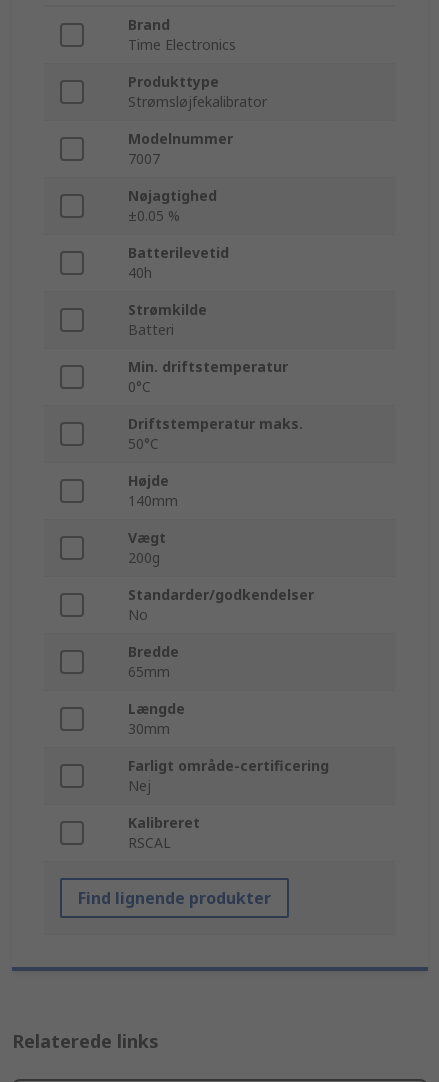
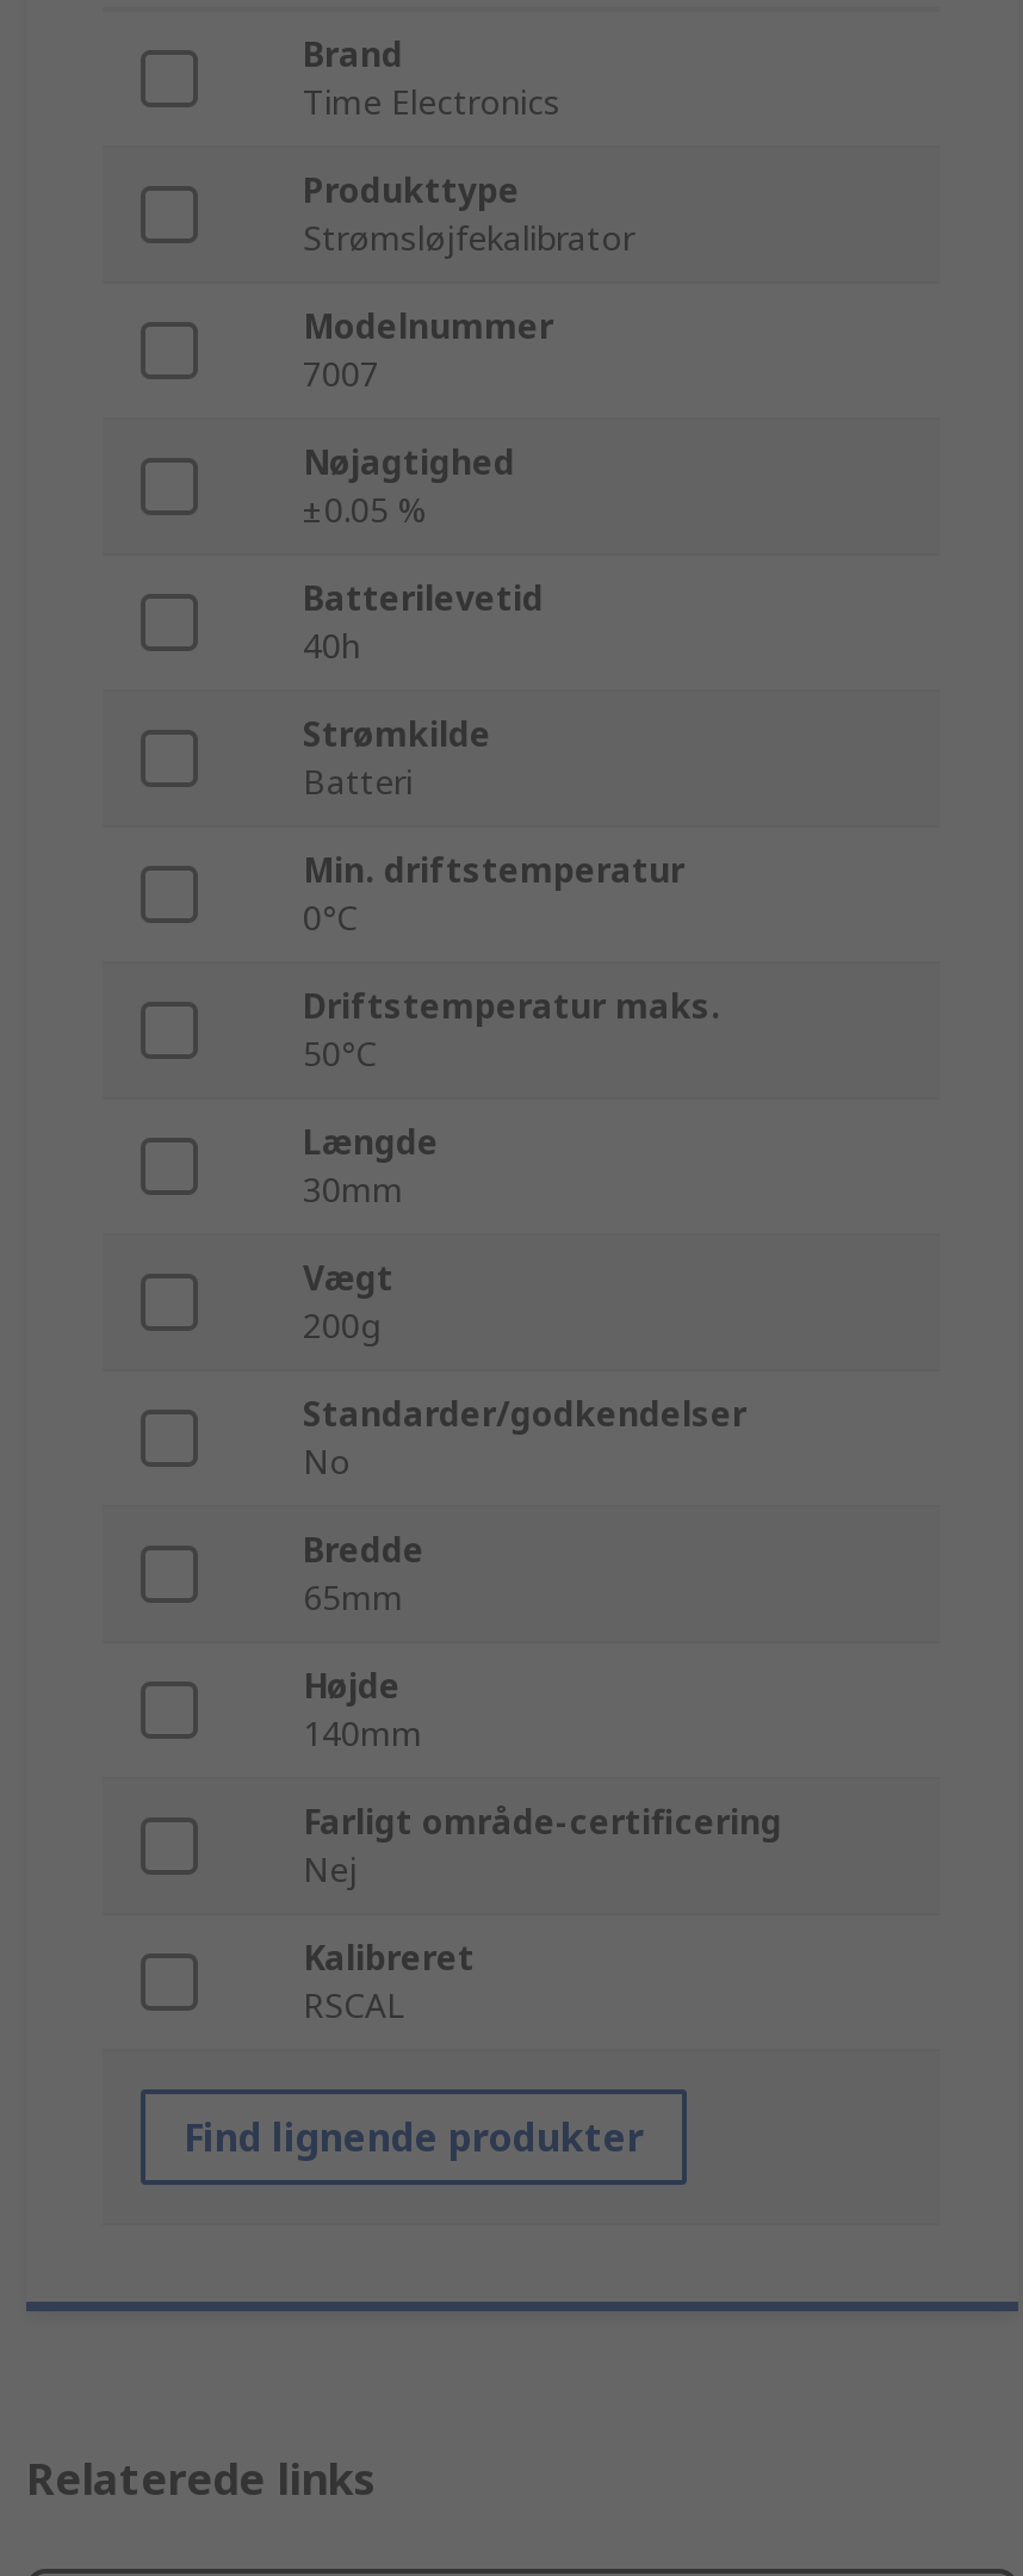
- Højde
- 140mm
+ Længde
+ 30mm

- Længde
- 30mm
+ Højde
+ 140mm
